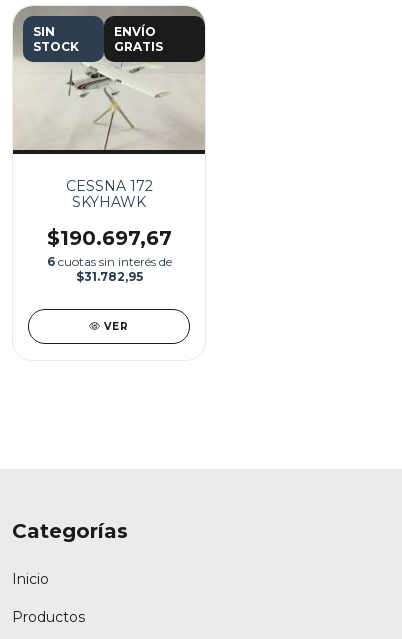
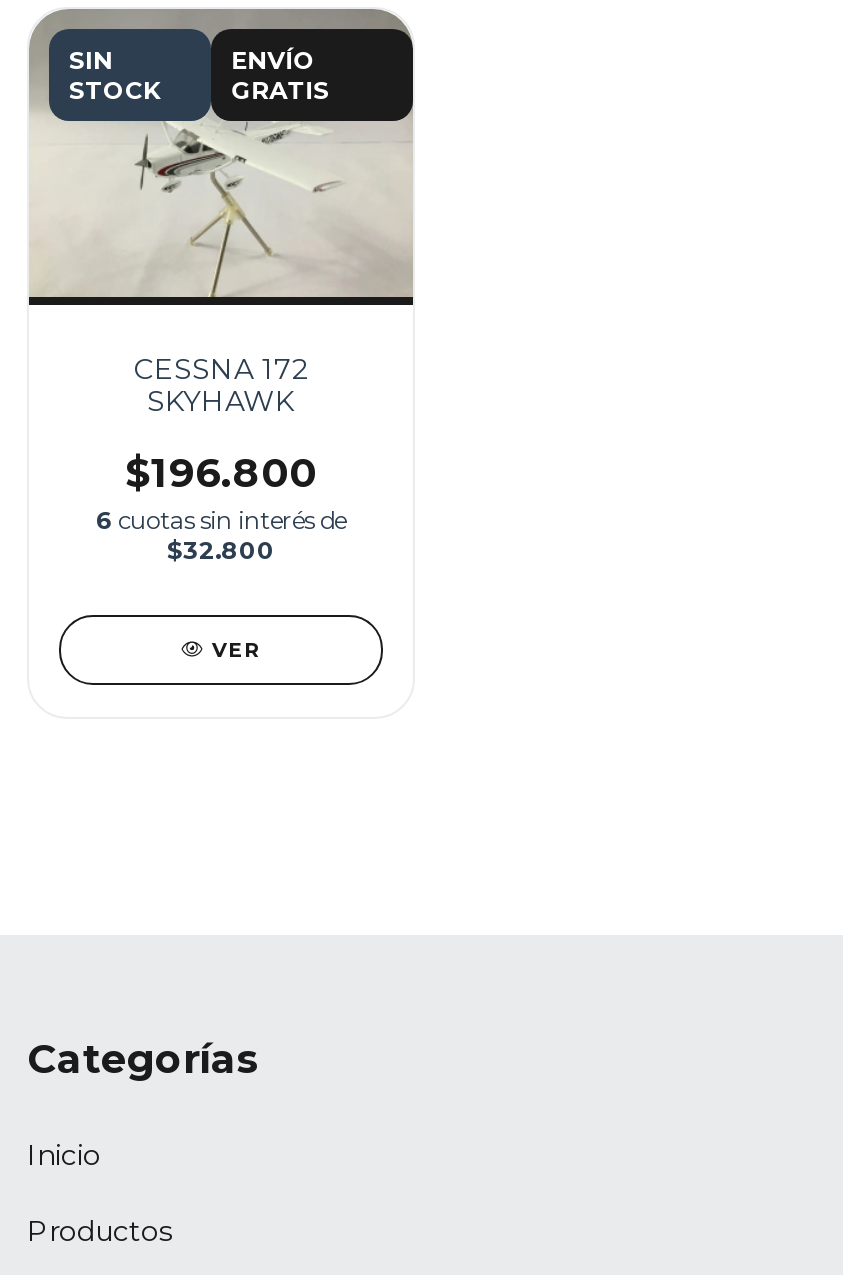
- $190.697,67
+ $196.800

- $31.782,95
+ $32.800
